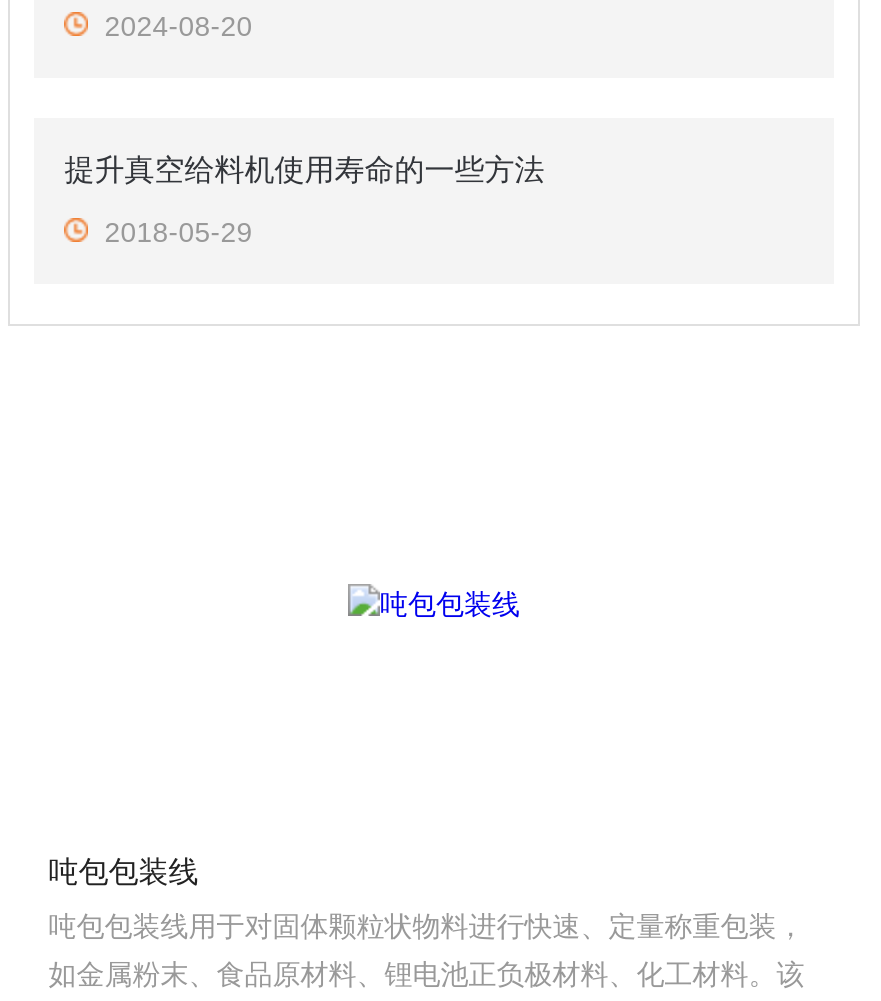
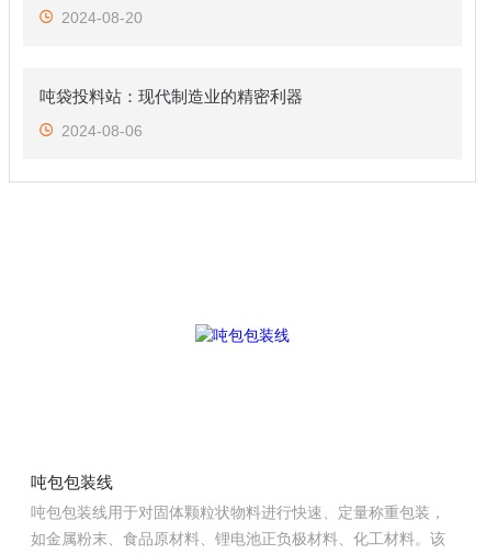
- 提升真空给料机使用寿命的一些方法
+ 吨袋投料站：现代制造业的精密利器

- 2018-05-29
+ 2024-08-06
